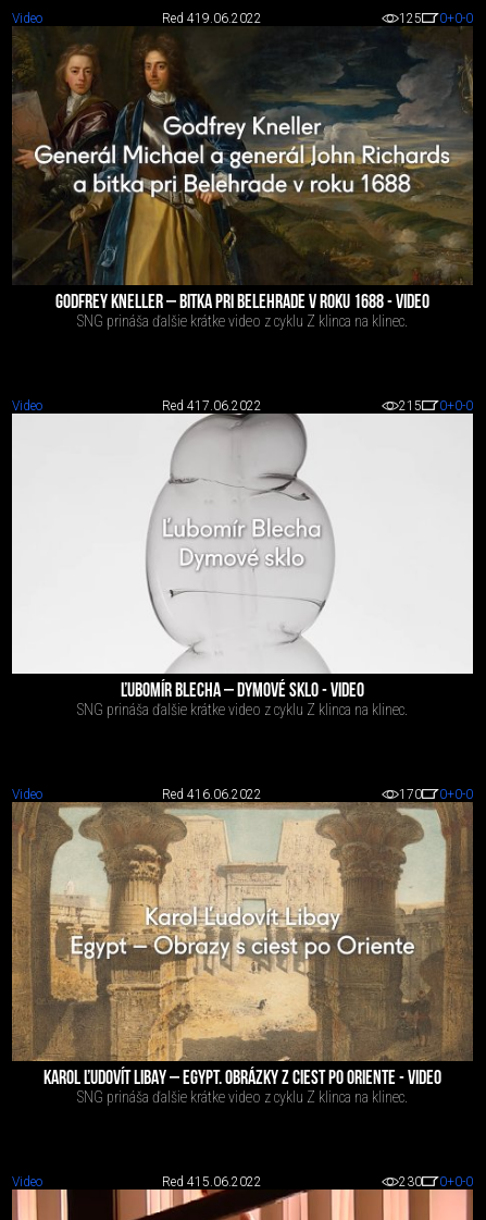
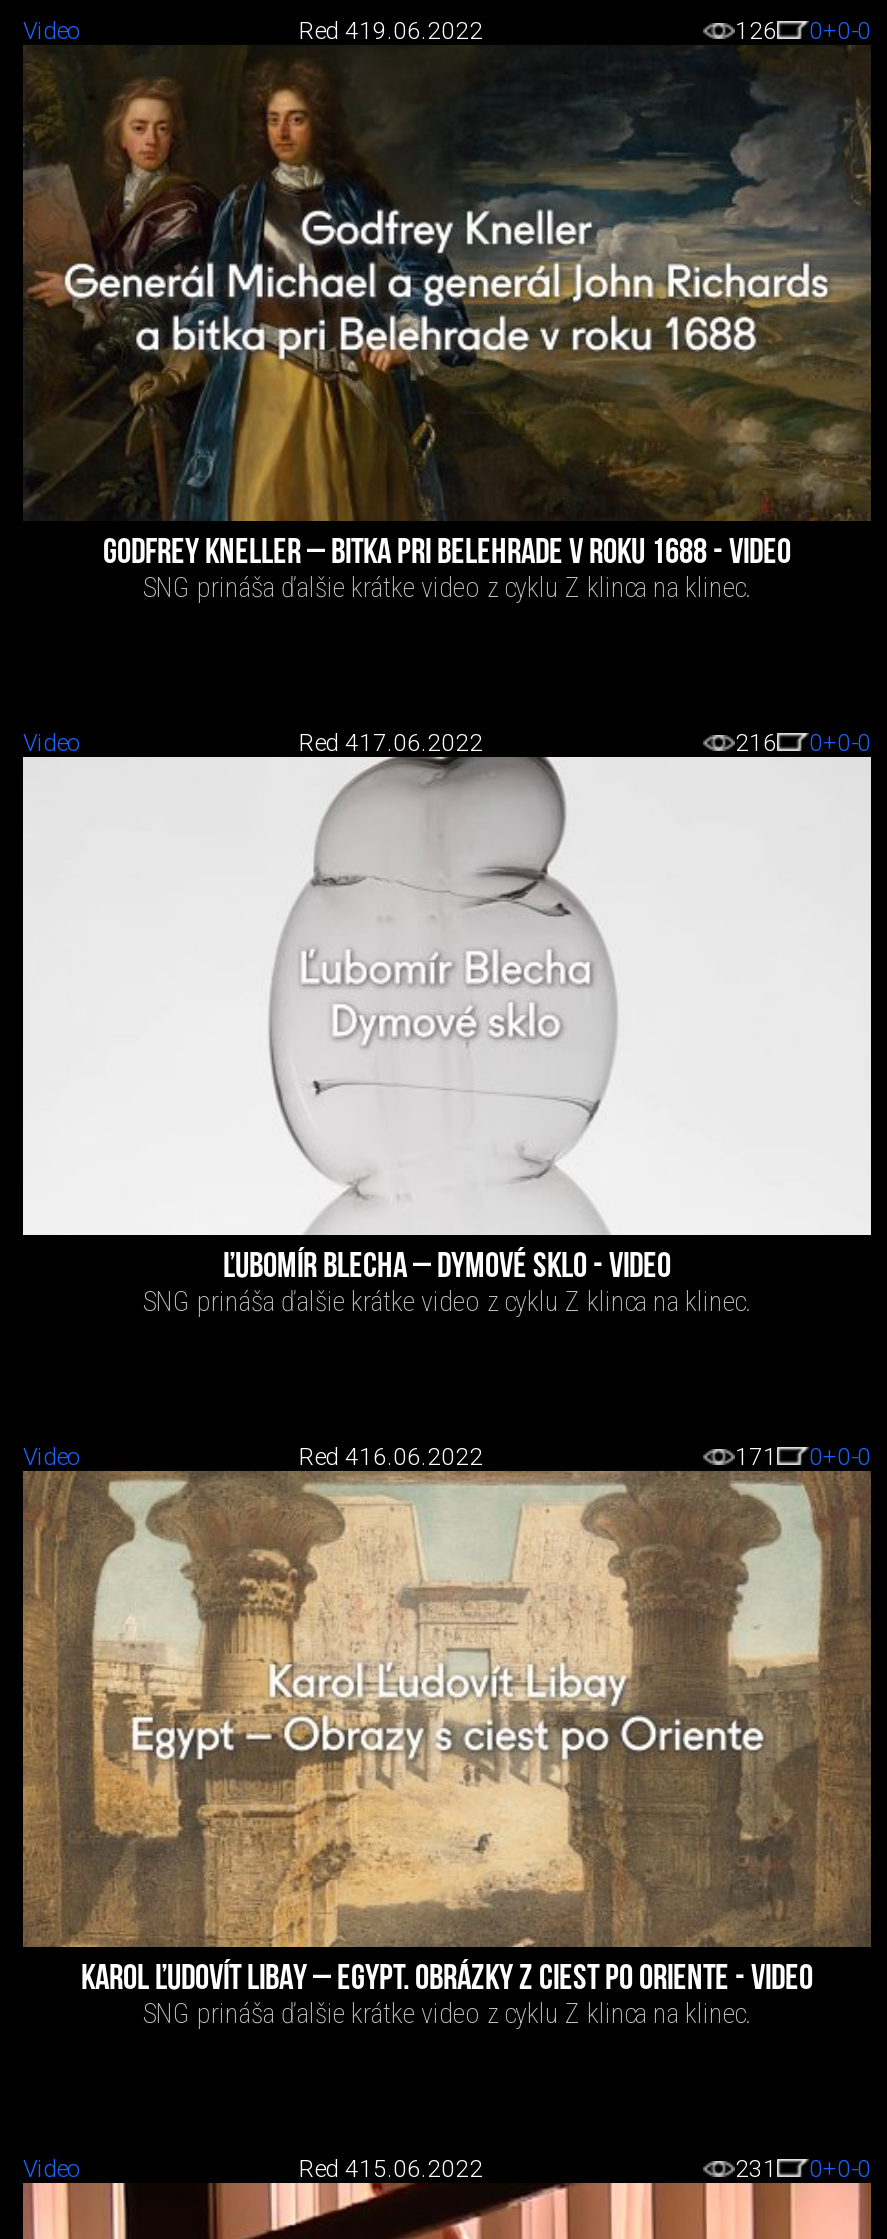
- 125 0+0-0
+ 126 0+0-0

- 215
+ 216

- 170 0+0-0
+ 171 0+0-0

- 230 0+0-0
+ 231 0+0-0
